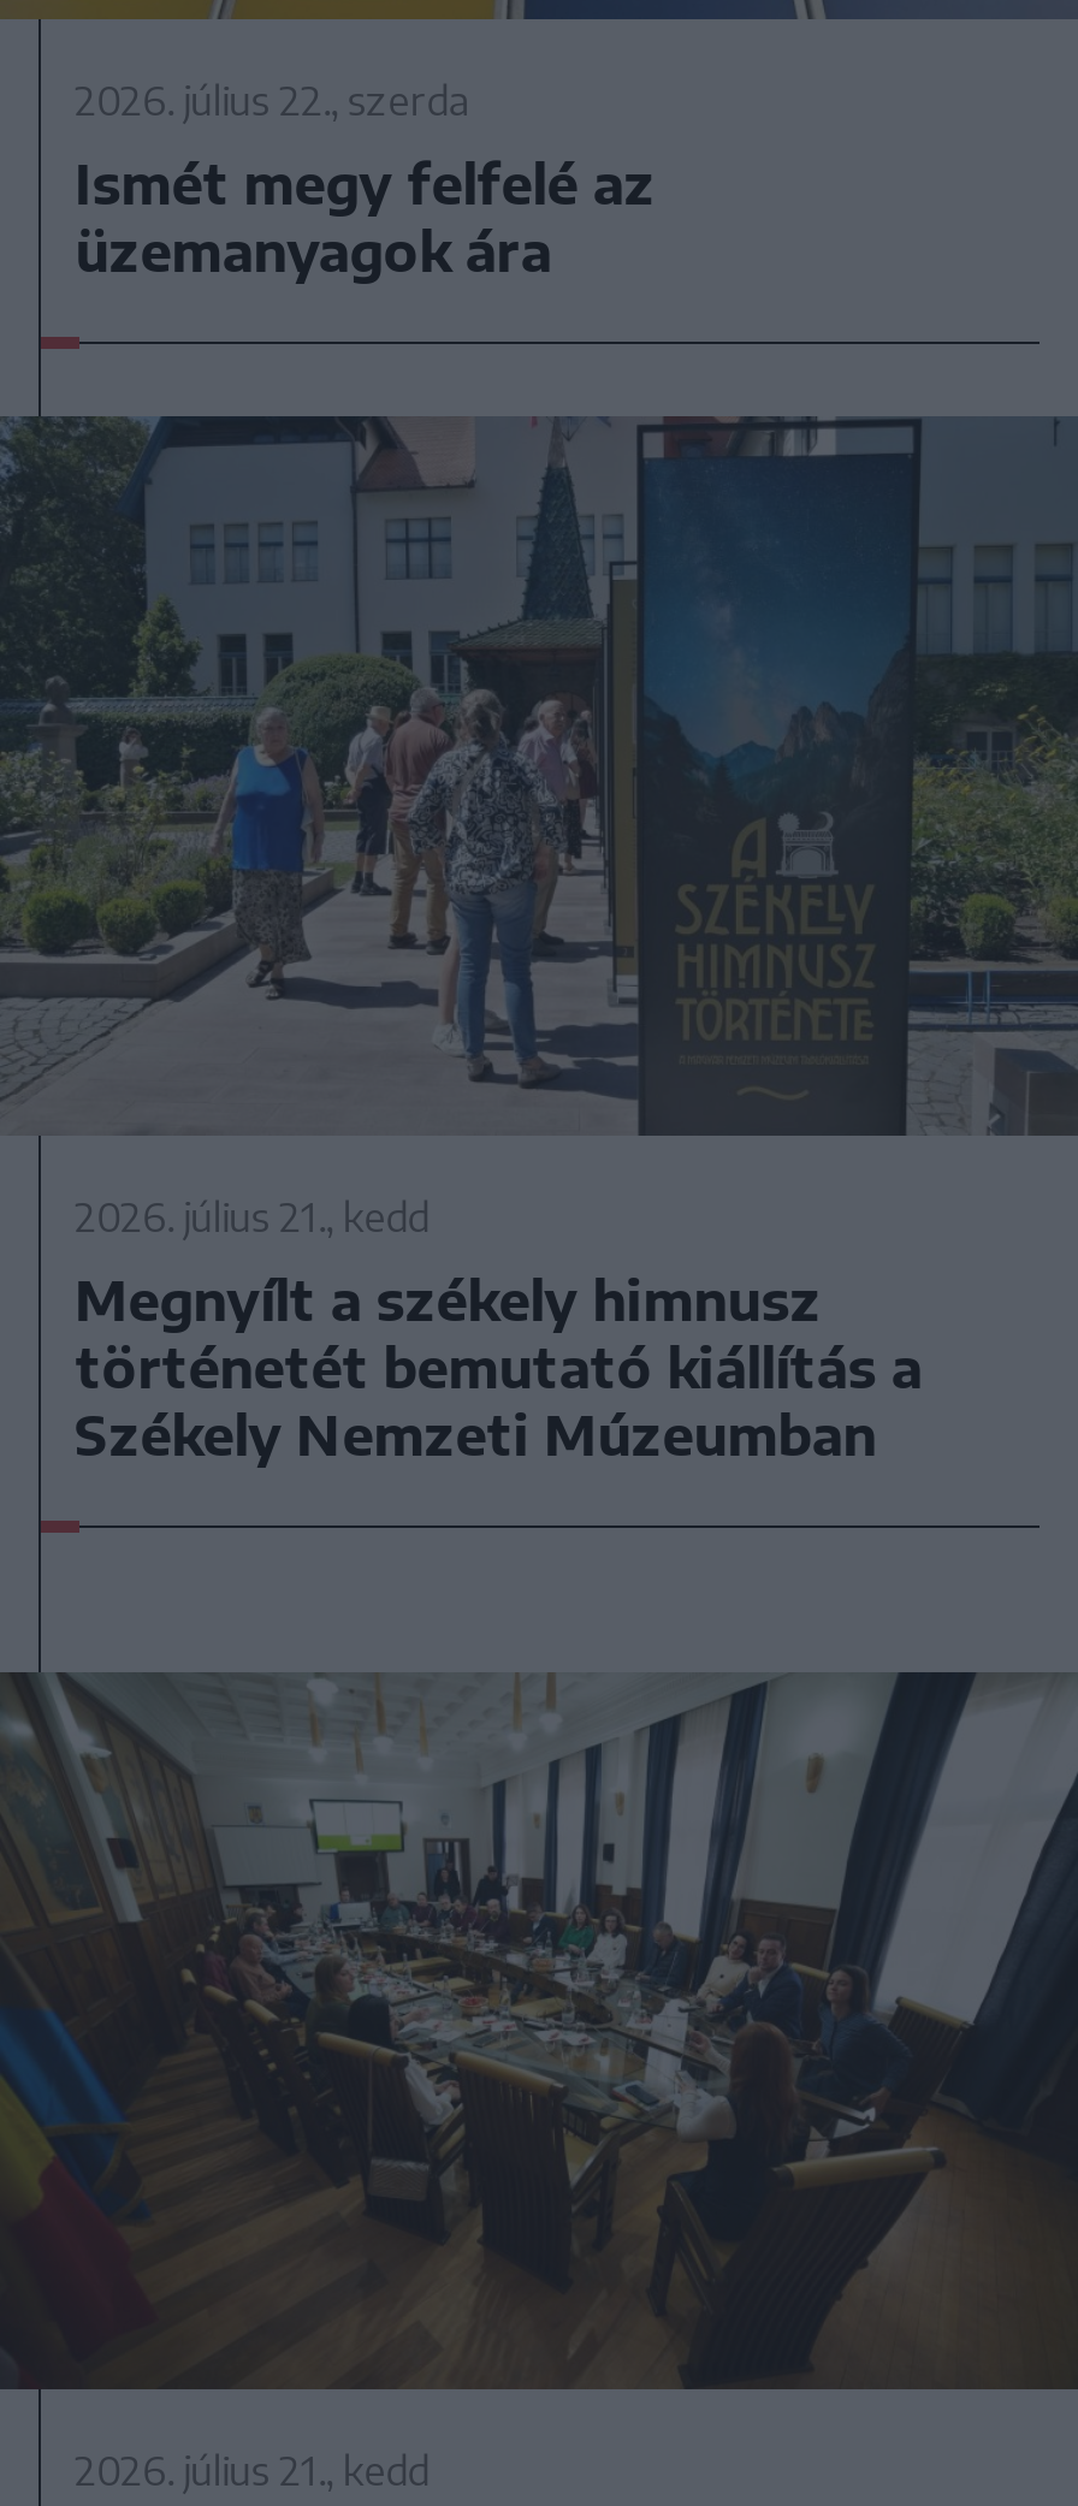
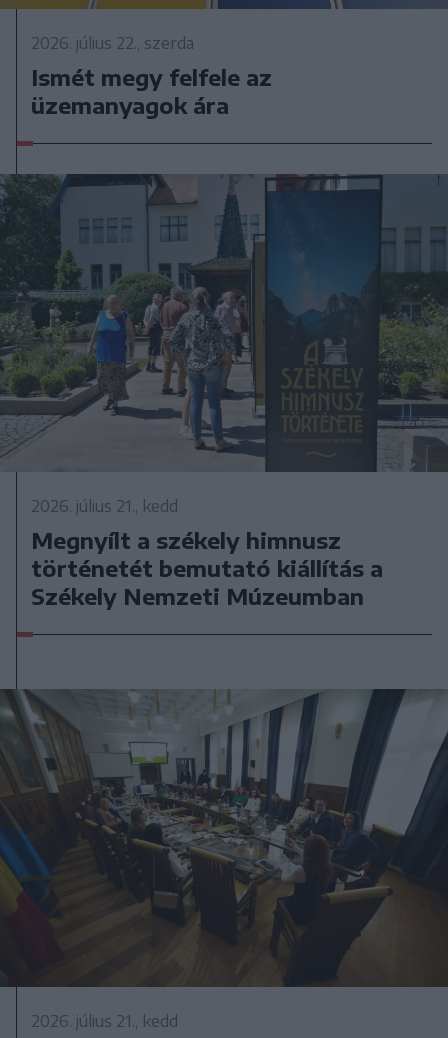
- Ismét megy felfelé az
+ Ismét megy felfele az
